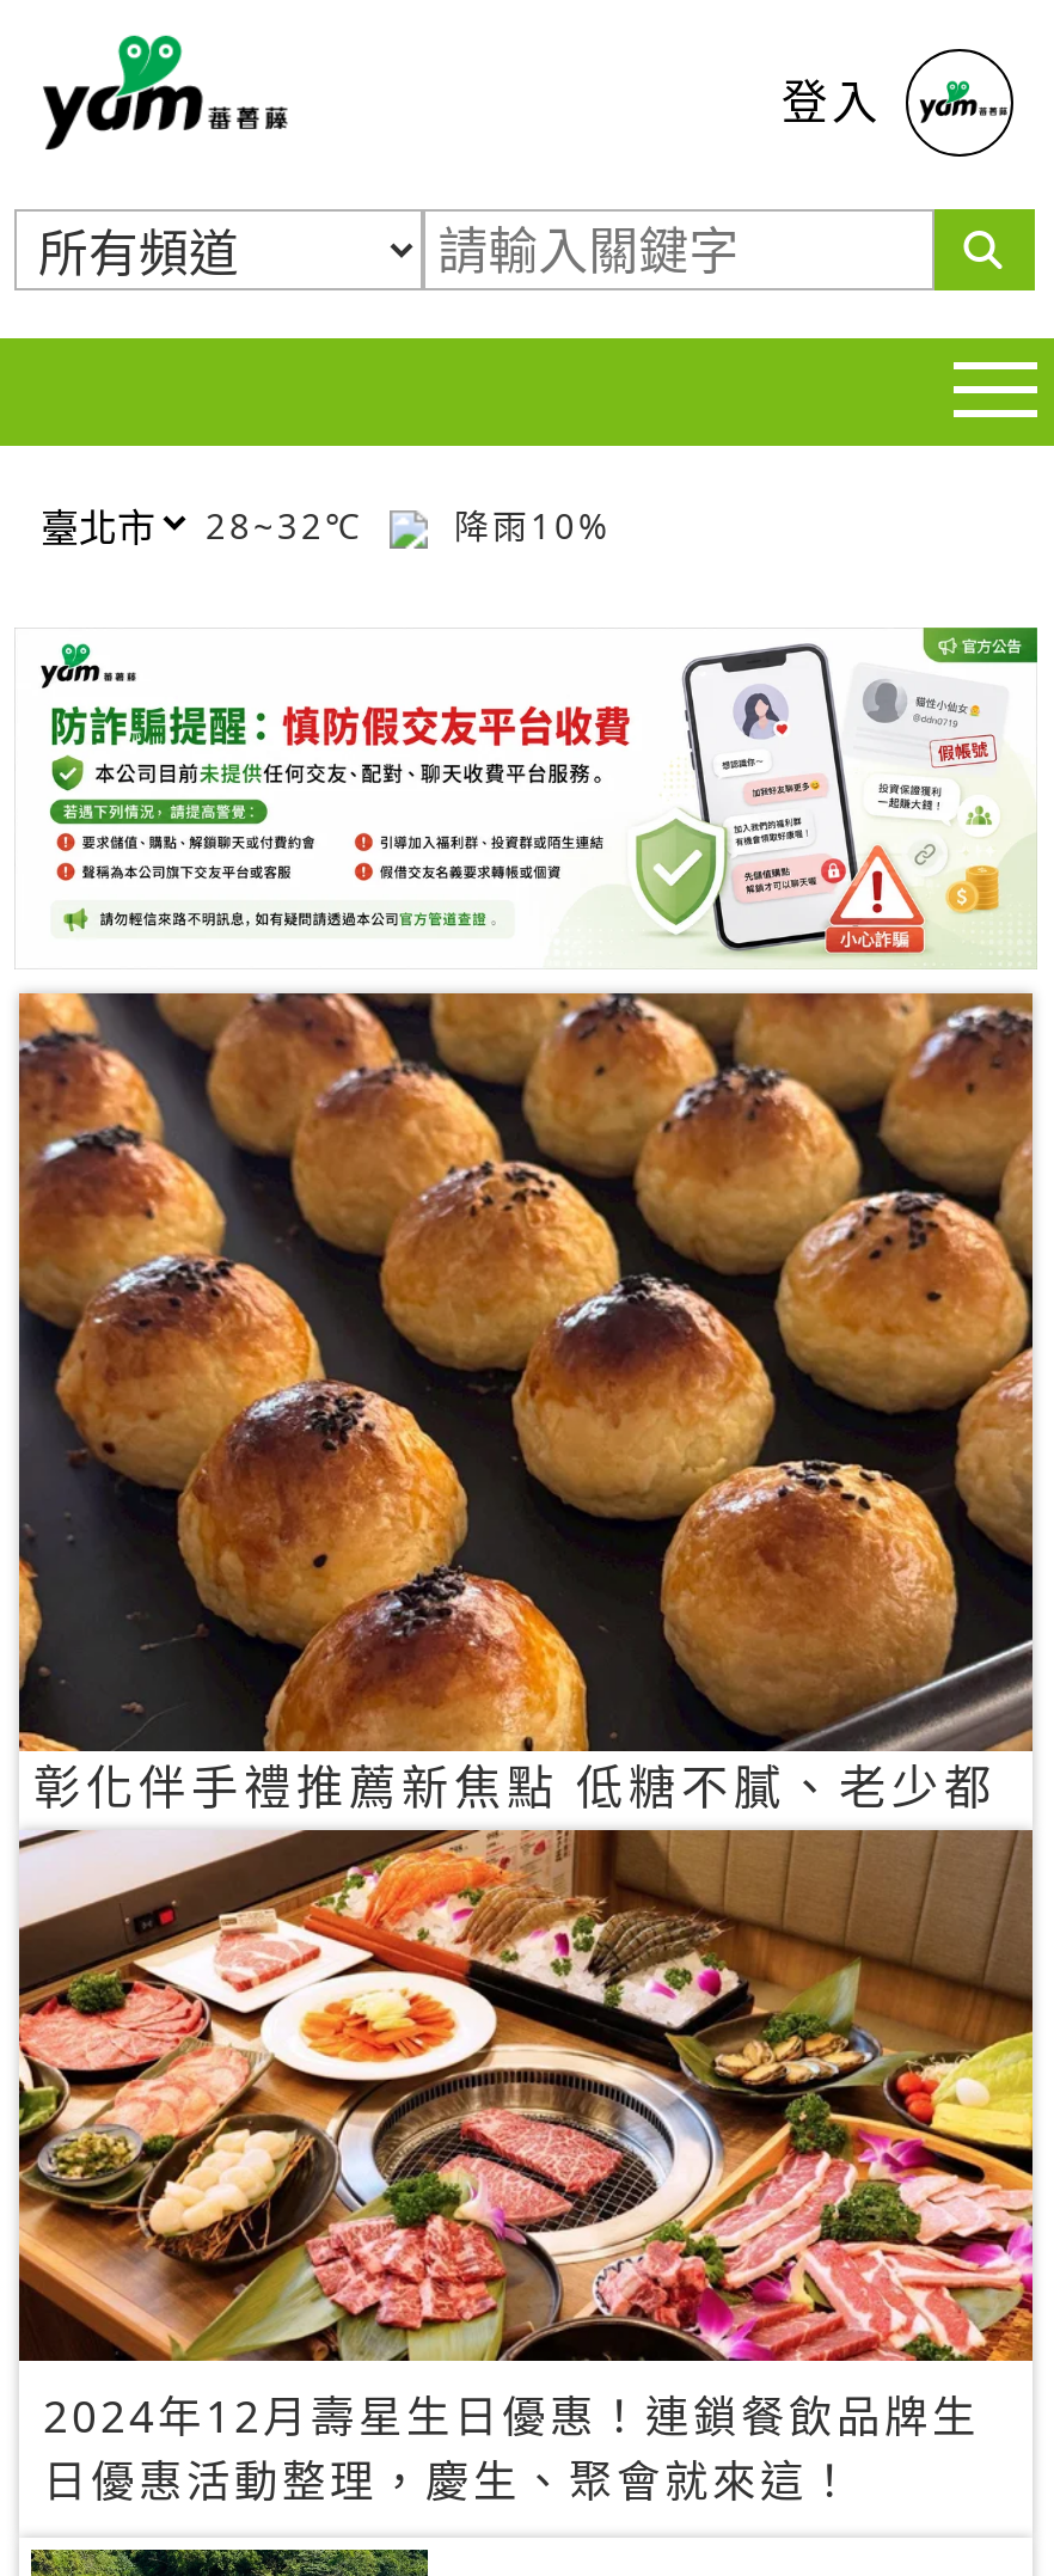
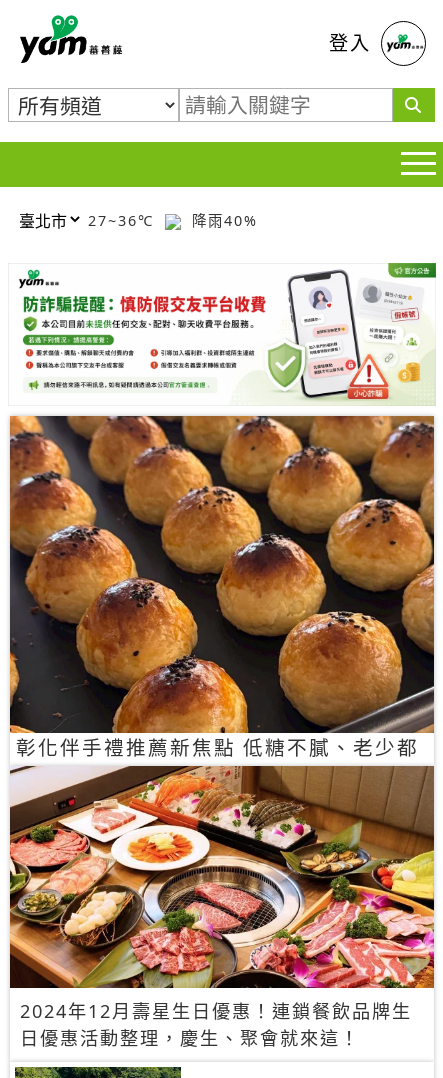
- 28~32℃
+ 27~36℃

- 降雨10%
+ 降雨40%
